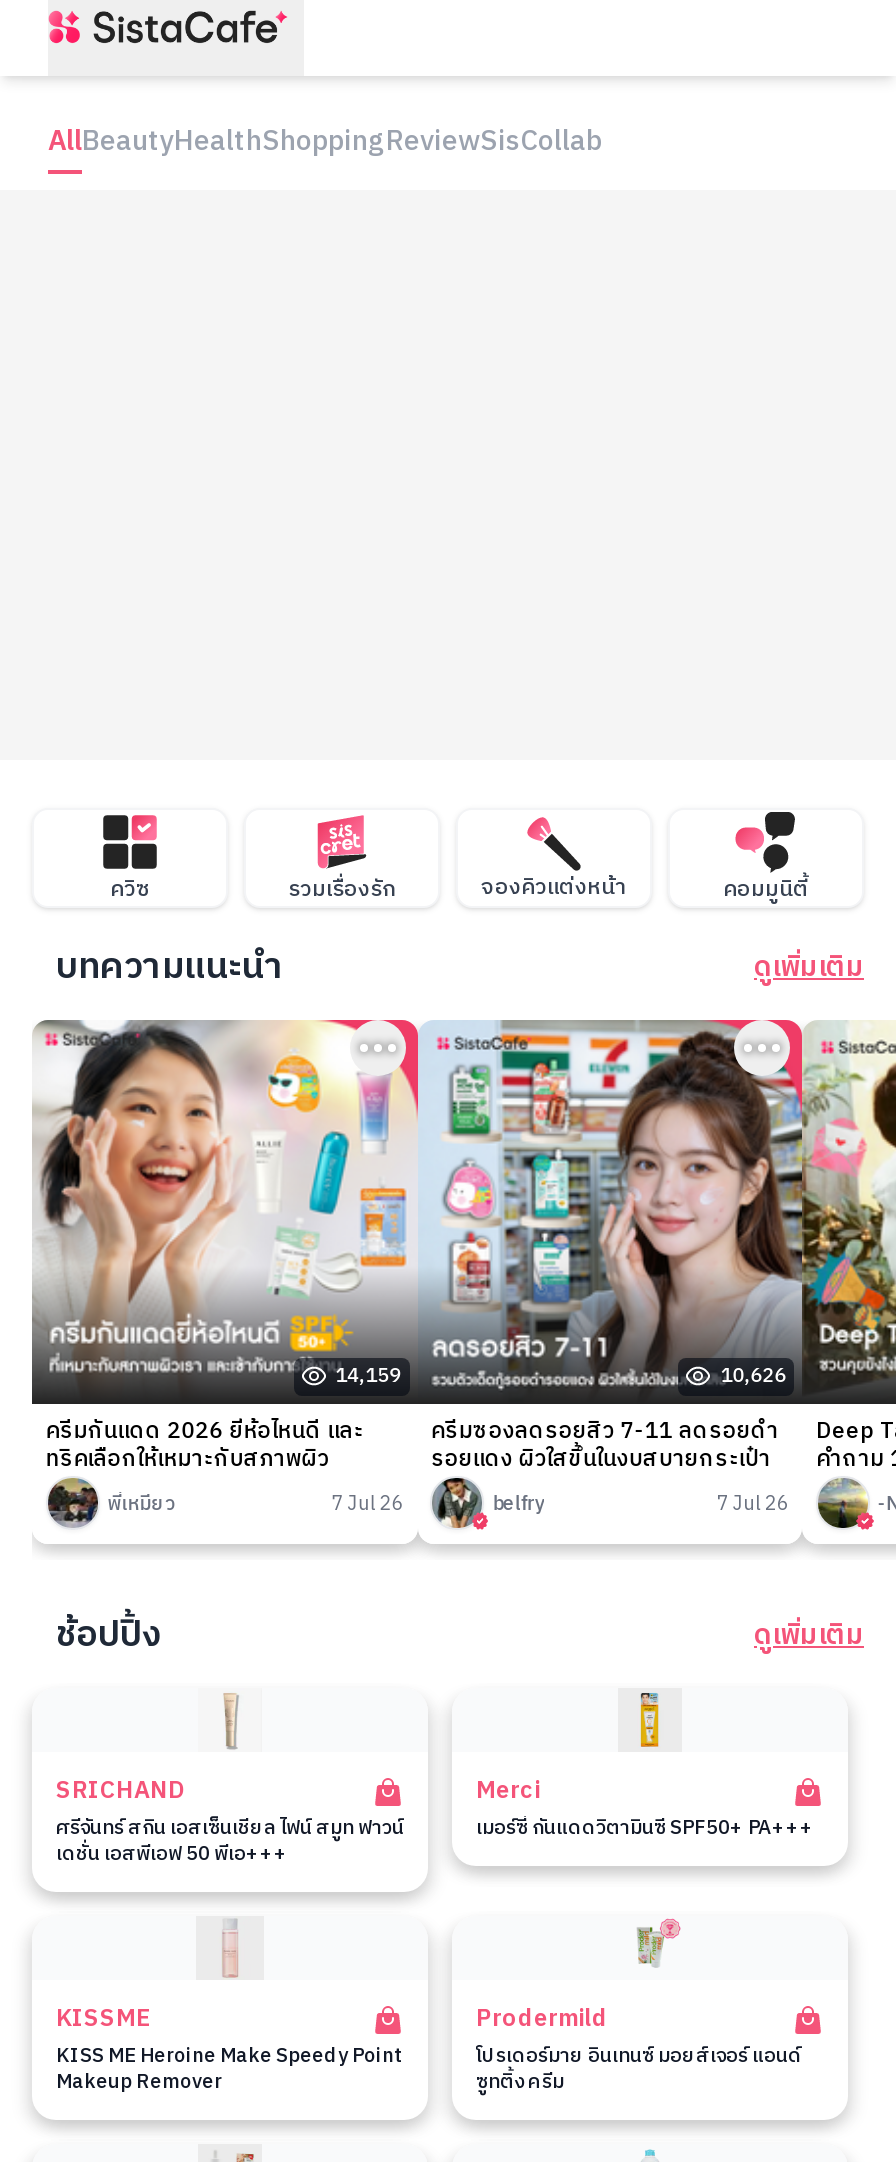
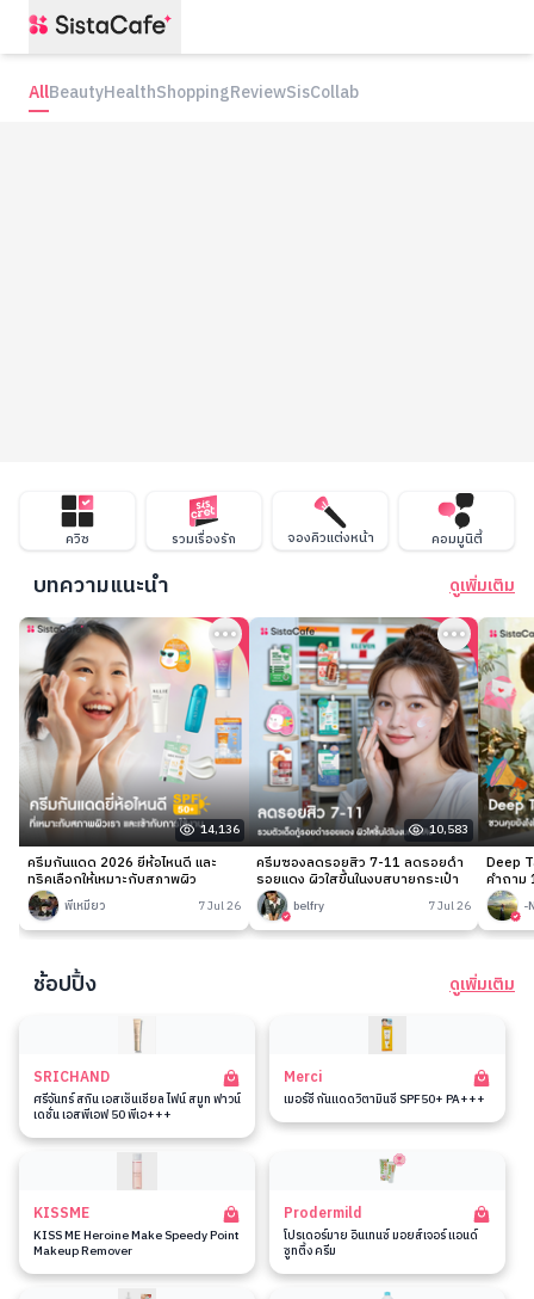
- 14,159
+ 14,136

- 10,626
+ 10,583
